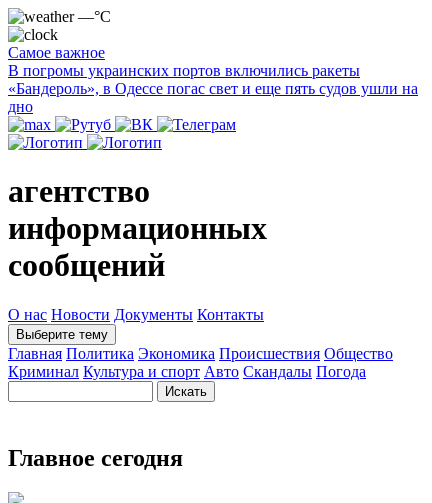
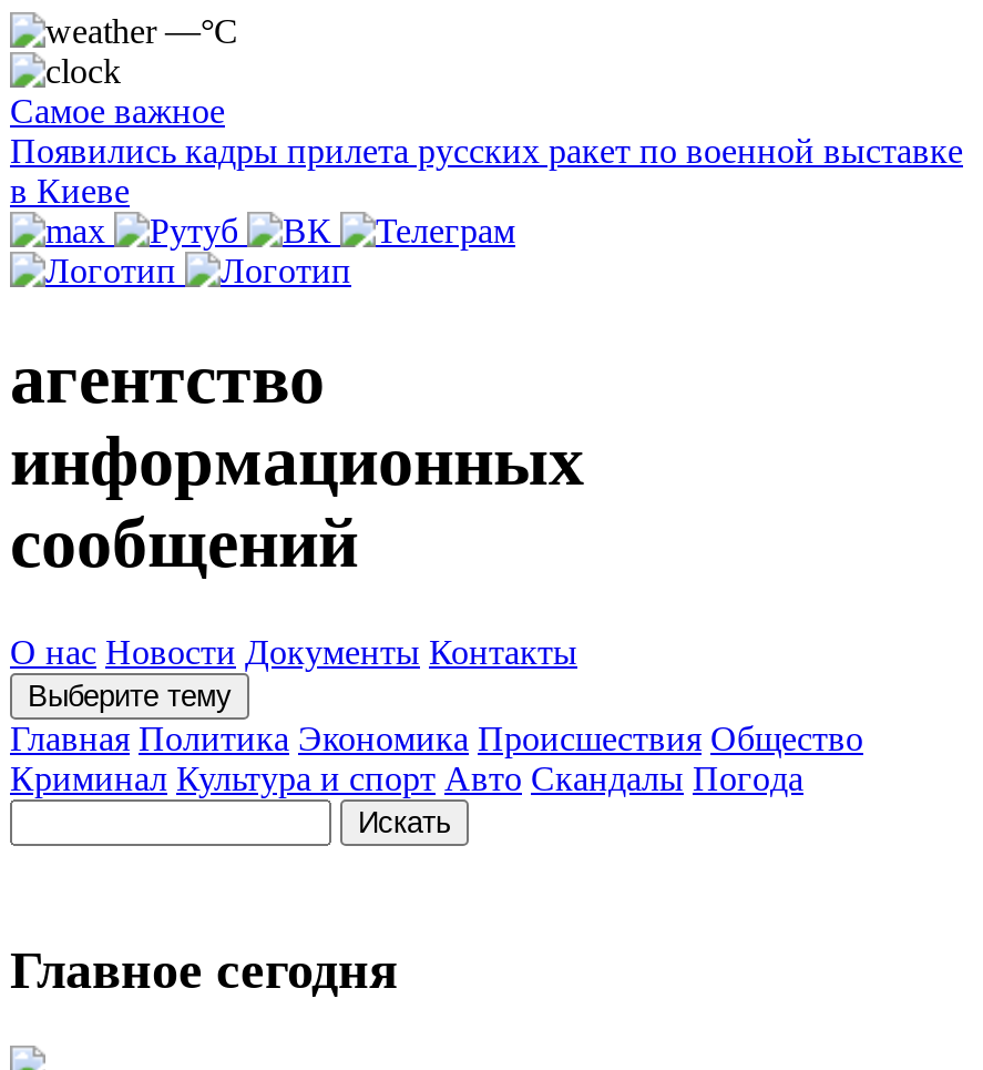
- В погромы украинских портов включились ракеты
- «Бандероль», в Одессе погас свет и еще пять судов ушли на
- дно
+ Появились кадры прилета русских ракет по военной выставке
+ в Киеве
